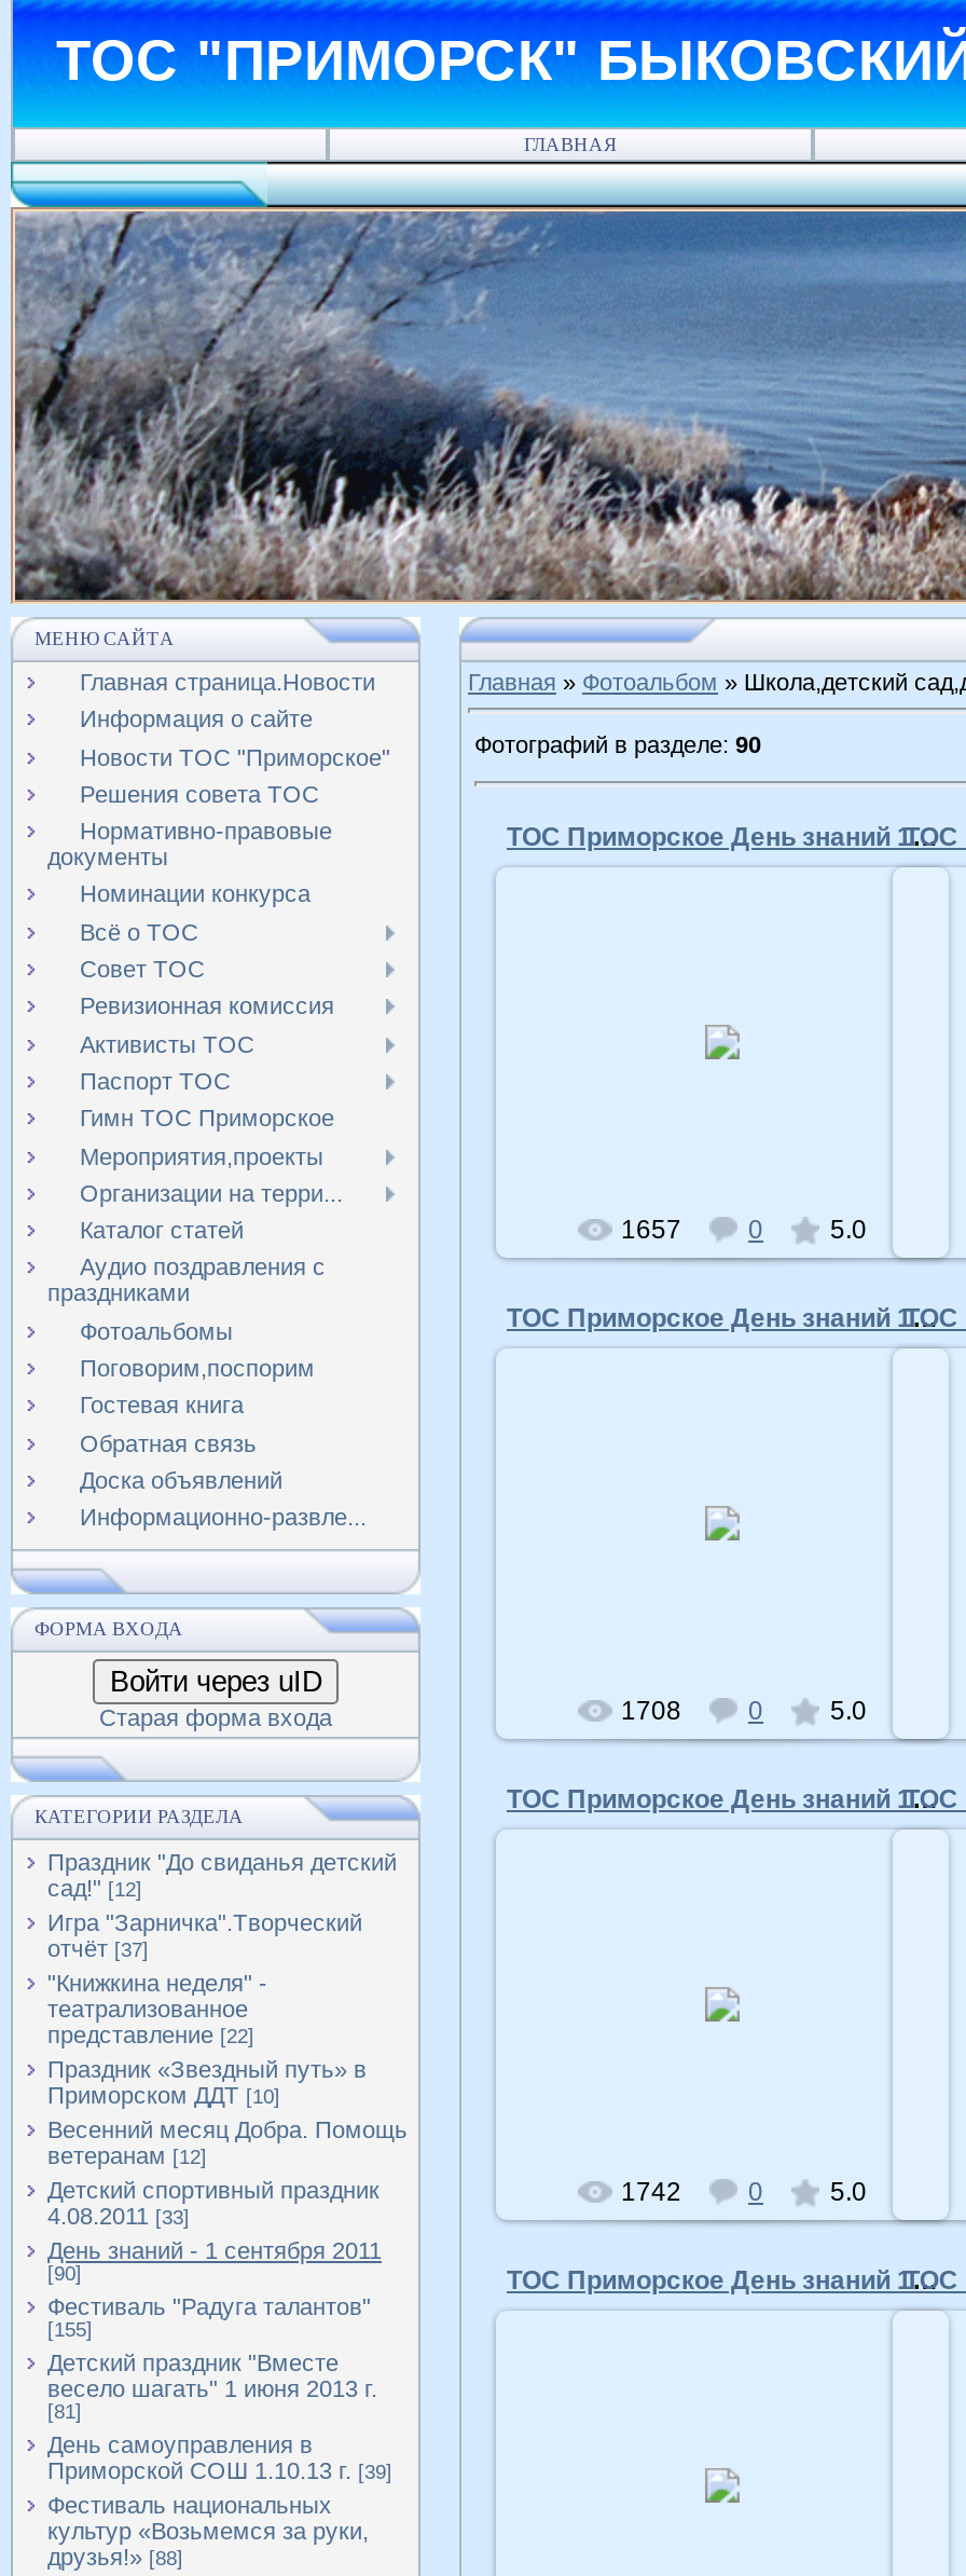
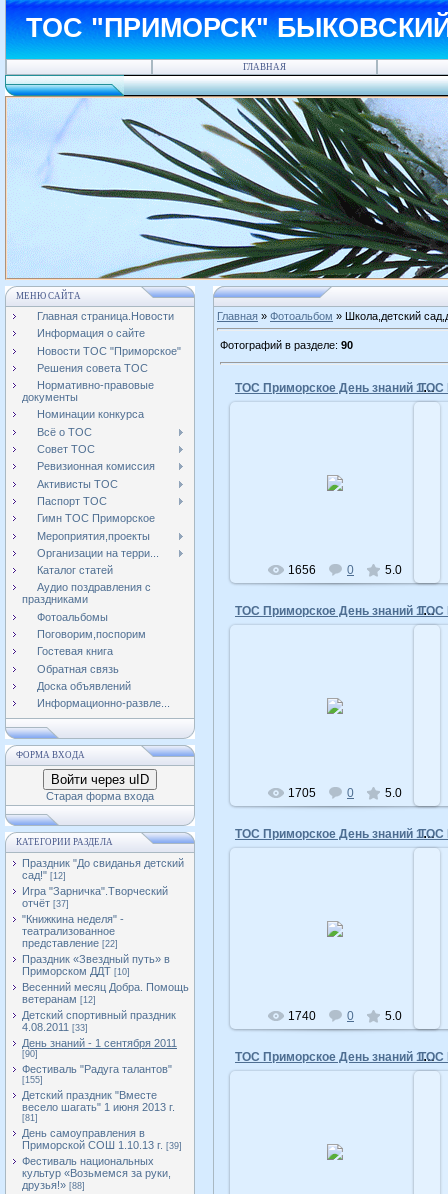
- [image]
+ [image]

- 1657
+ 1656

- 1708
+ 1705

- 1742
+ 1740
